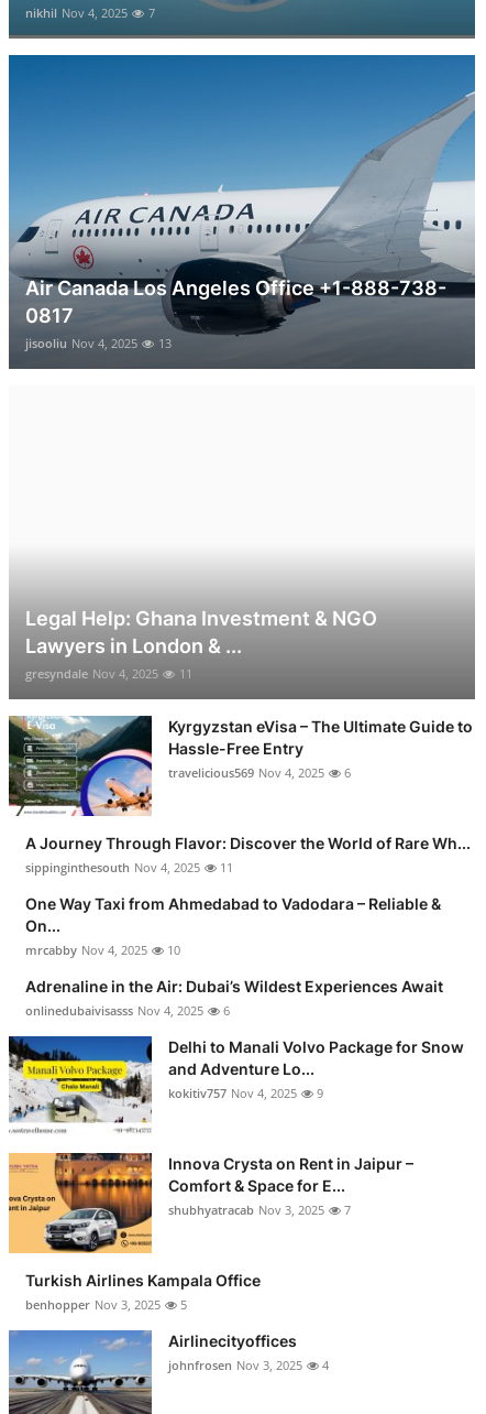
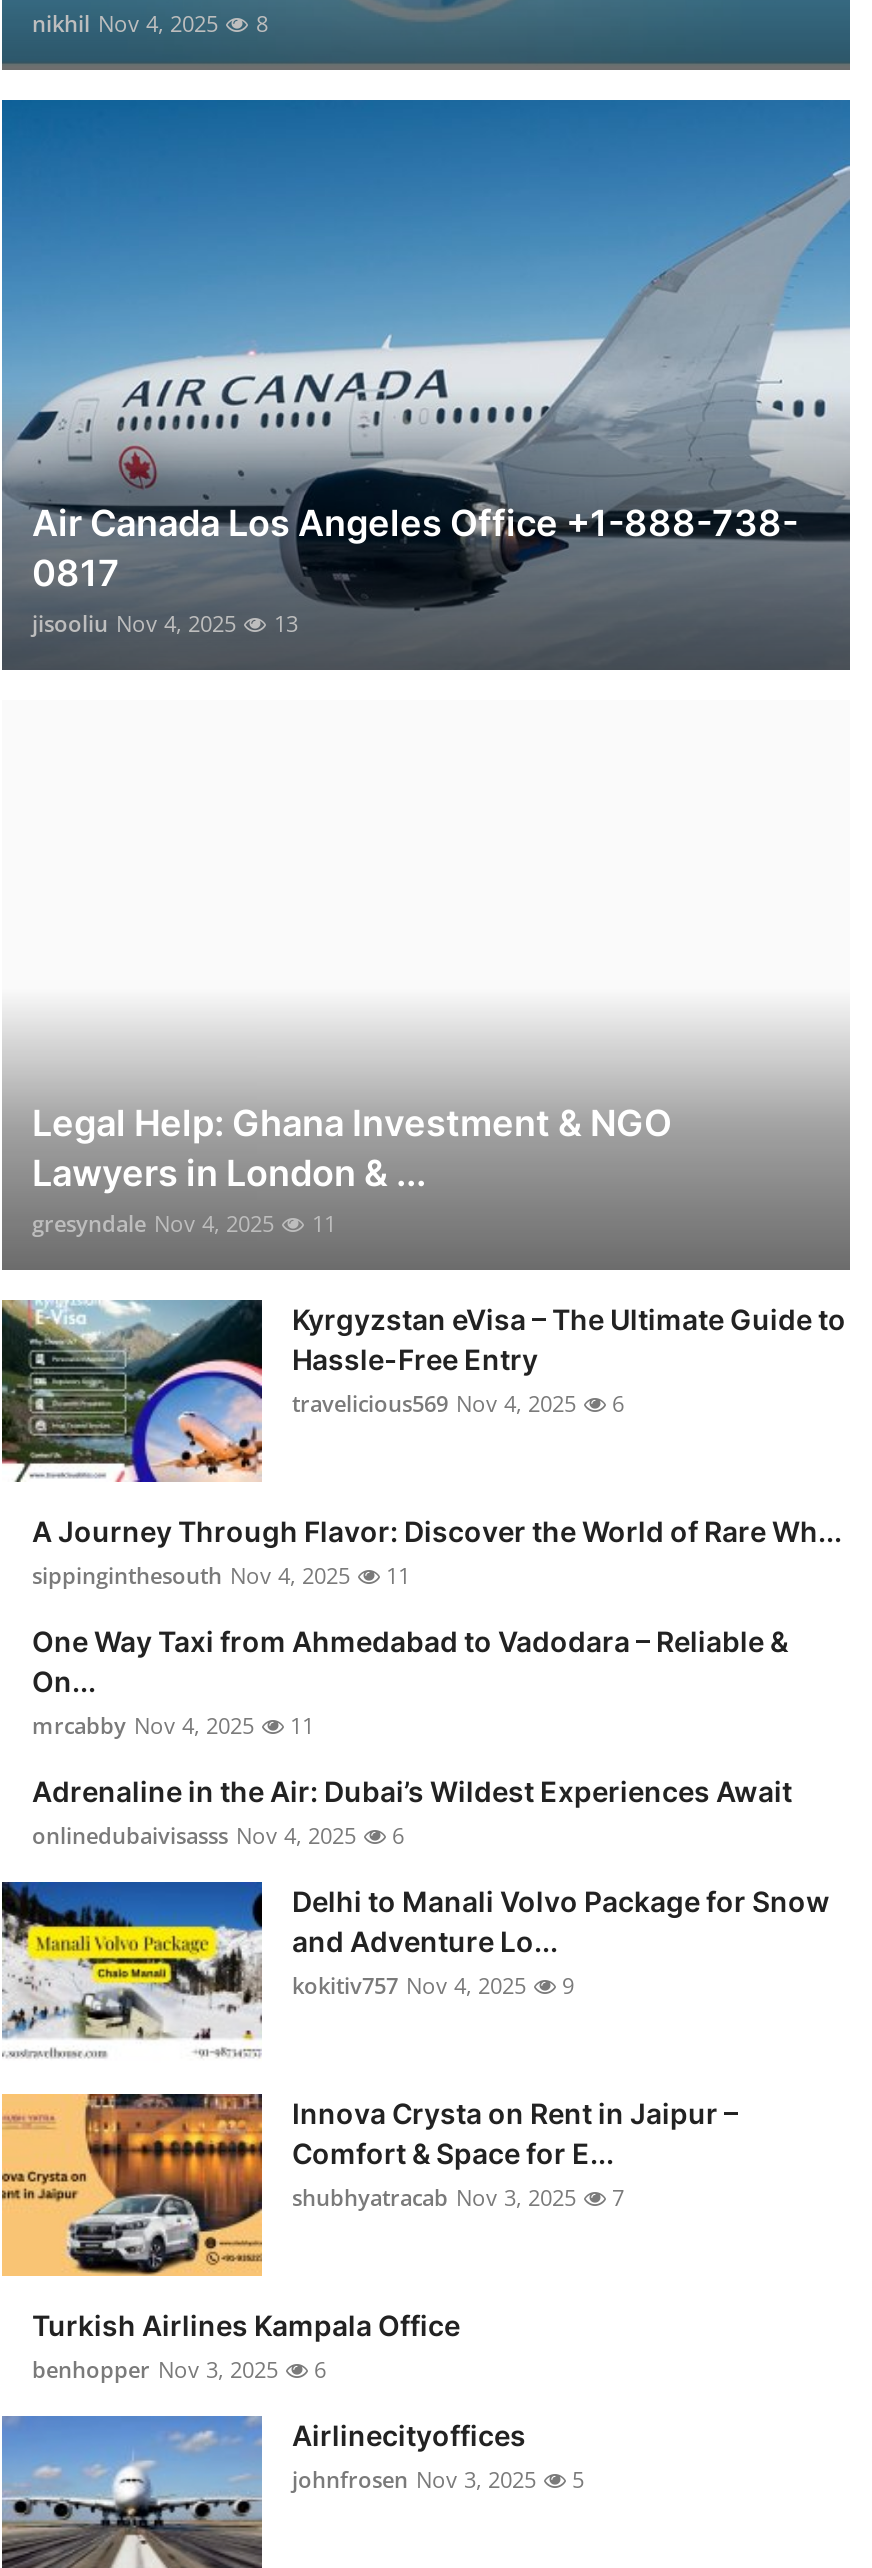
- nikhil Nov 4, 2025 7
+ nikhil Nov 4, 2025 8

- mrcabby Nov 4, 2025 10
+ mrcabby Nov 4, 2025 11

- benhopper Nov 3, 2025 5
+ benhopper Nov 3, 2025 6

- johnfrosen Nov 3, 2025 4
+ johnfrosen Nov 3, 2025 5
